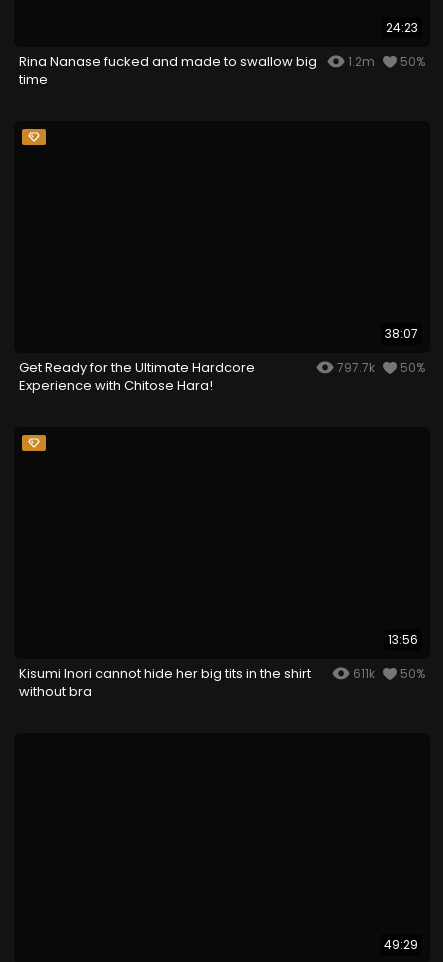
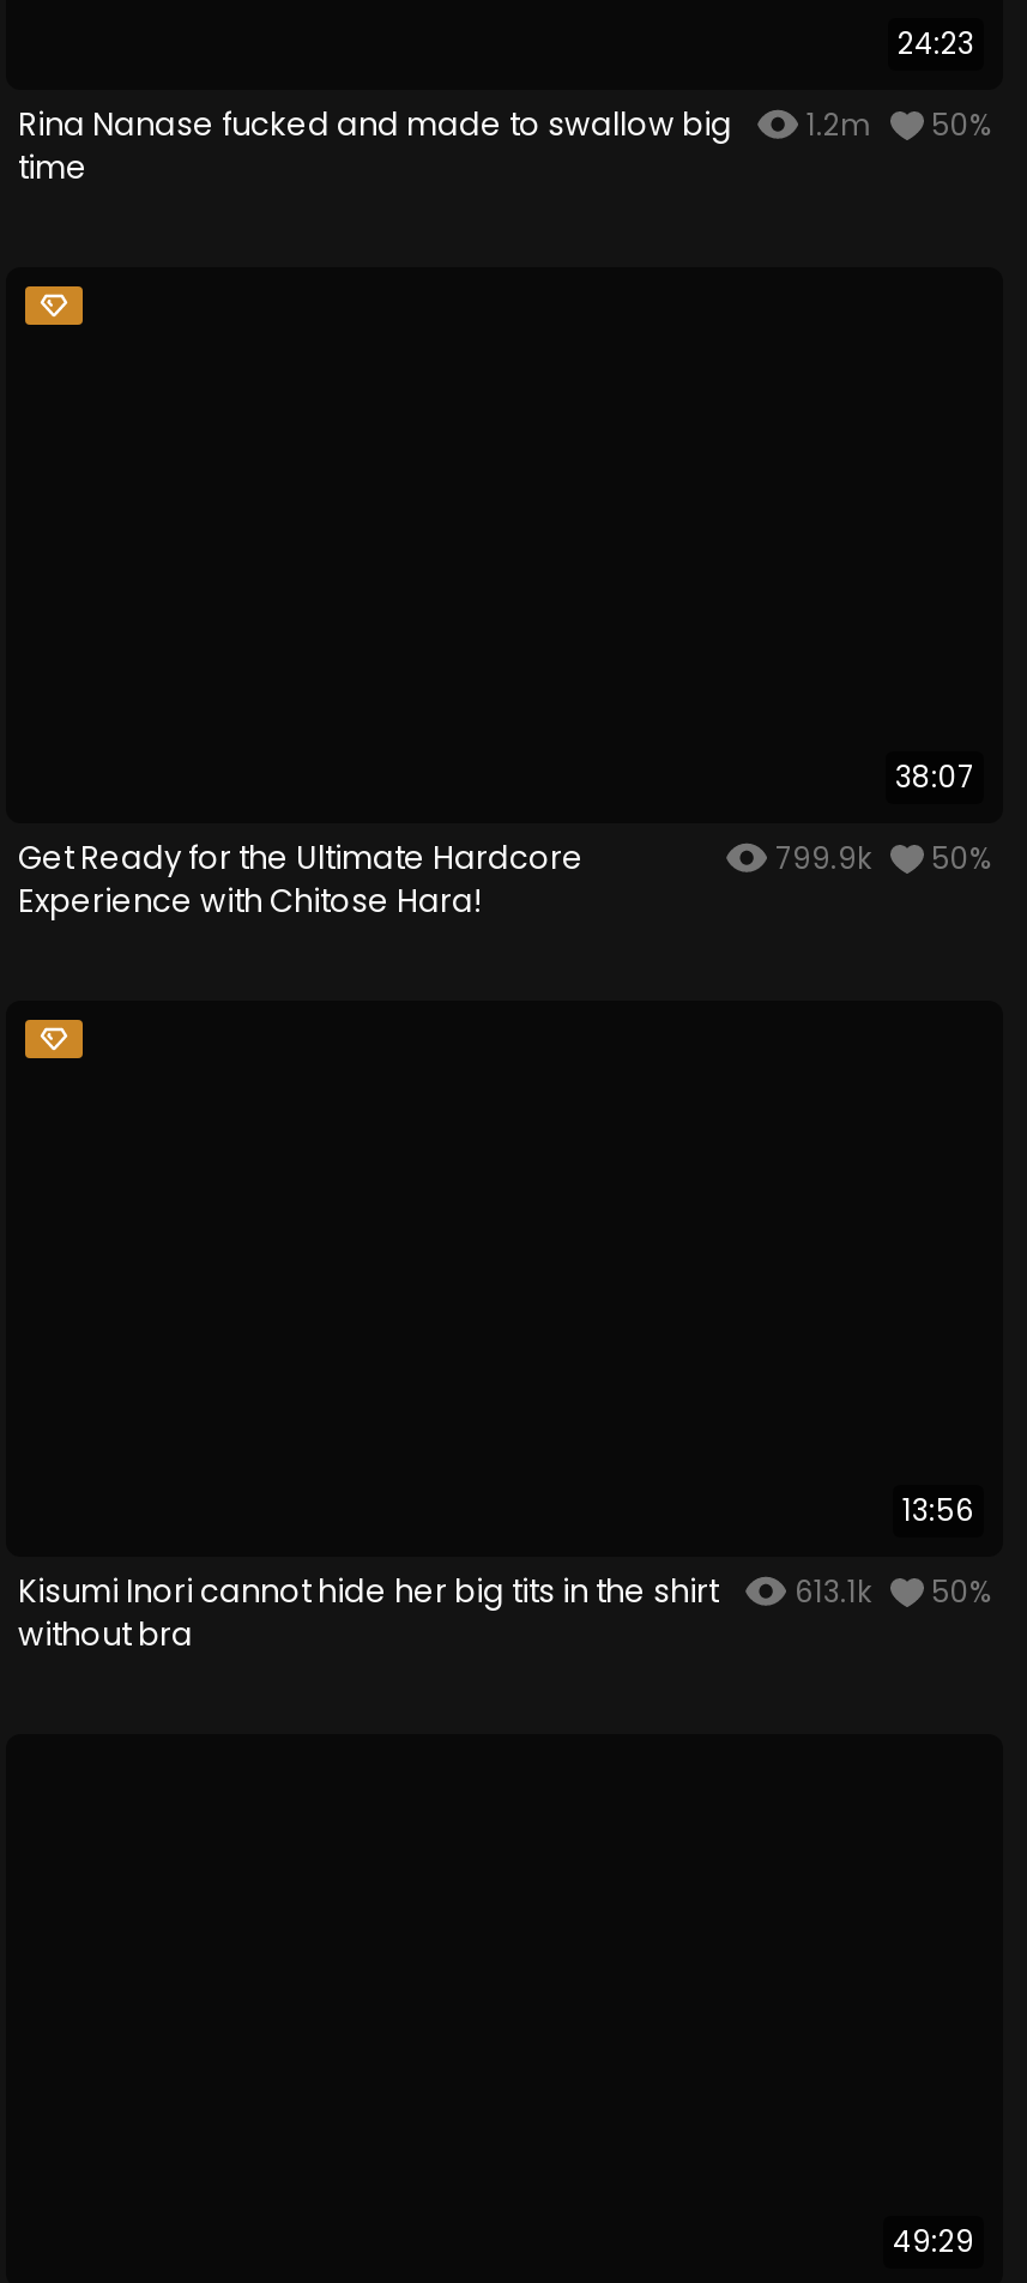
- 797.7k 50%
+ 799.9k 50%

- 611k
+ 613.1k
